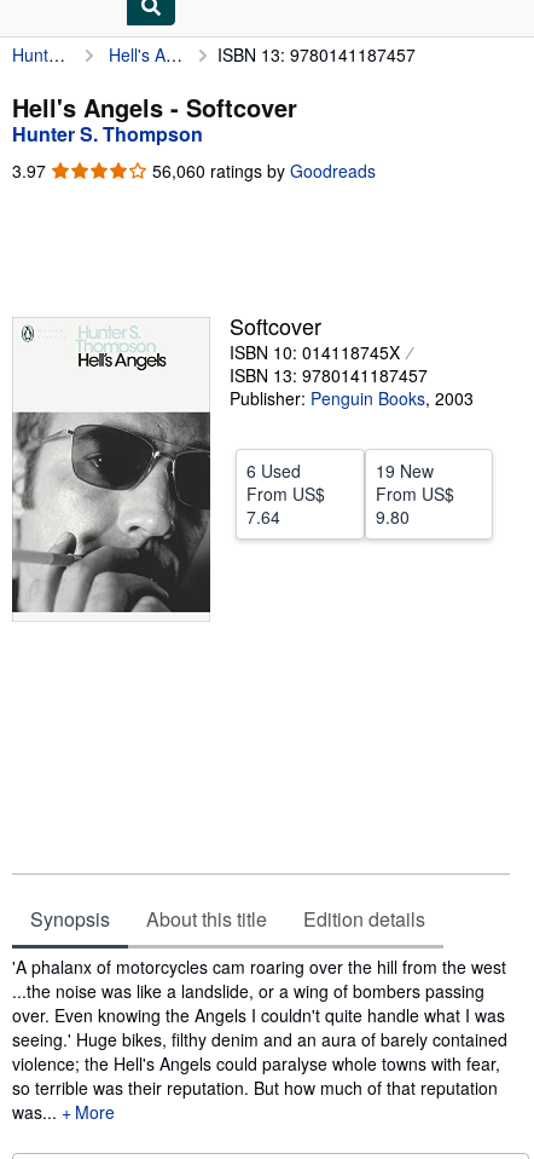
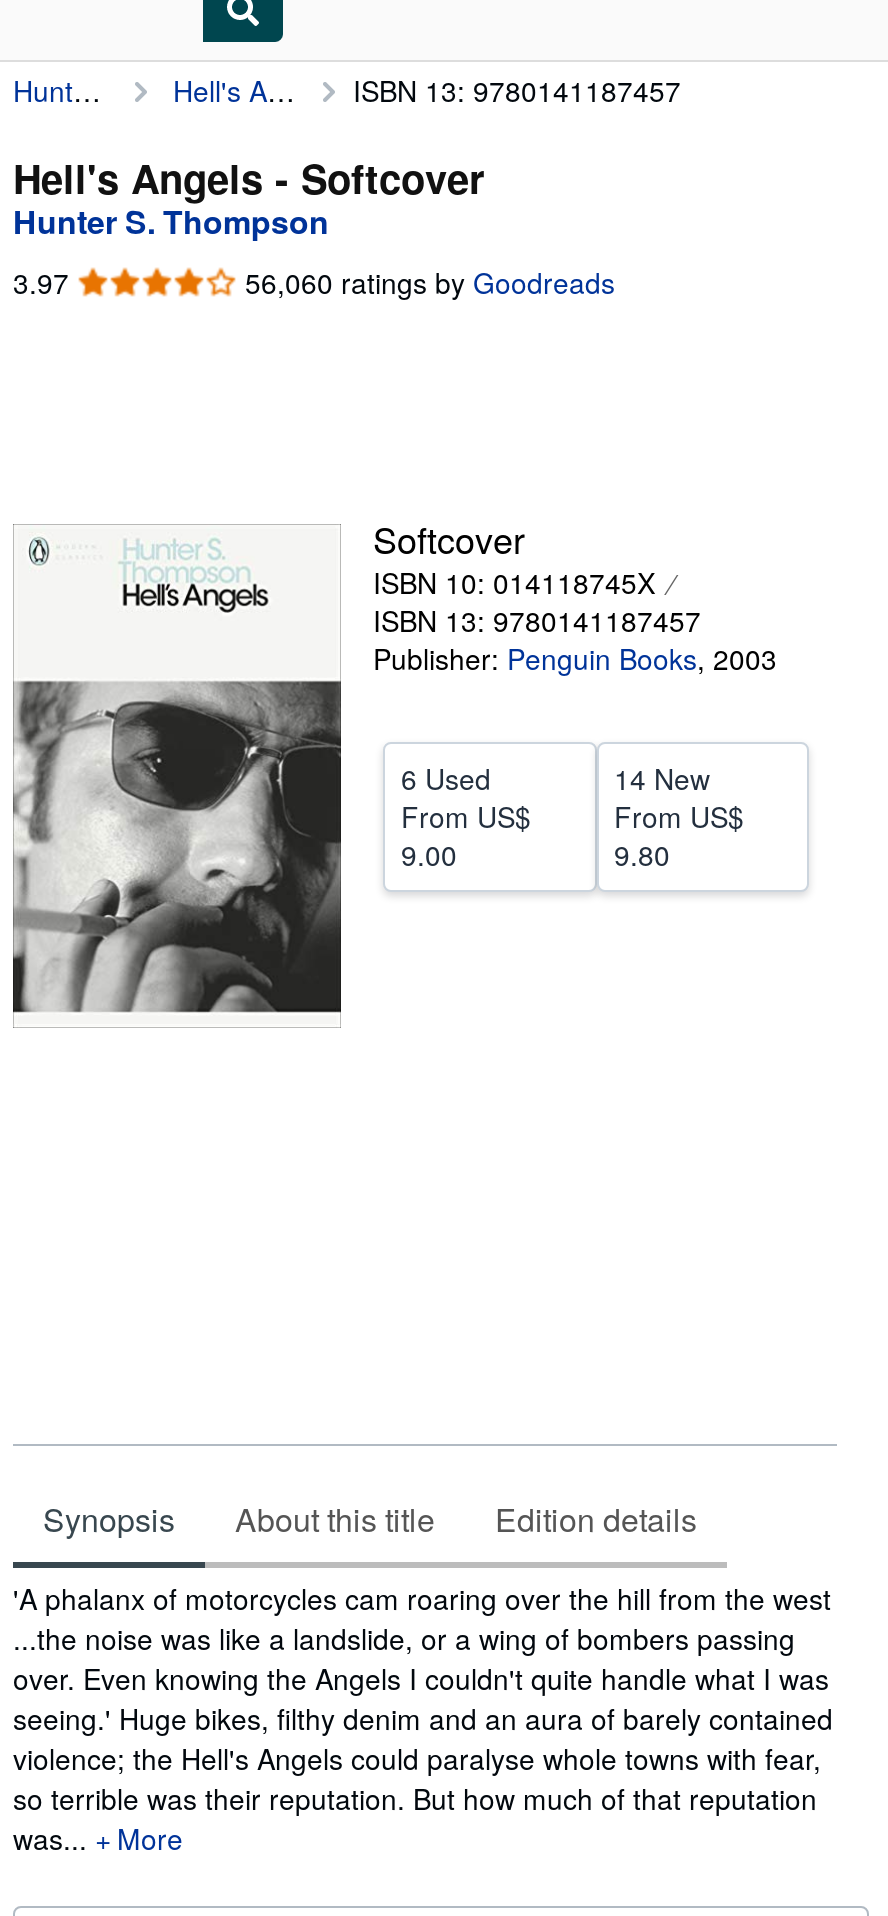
- 19 New
+ 14 New

- 7.64
+ 9.00
